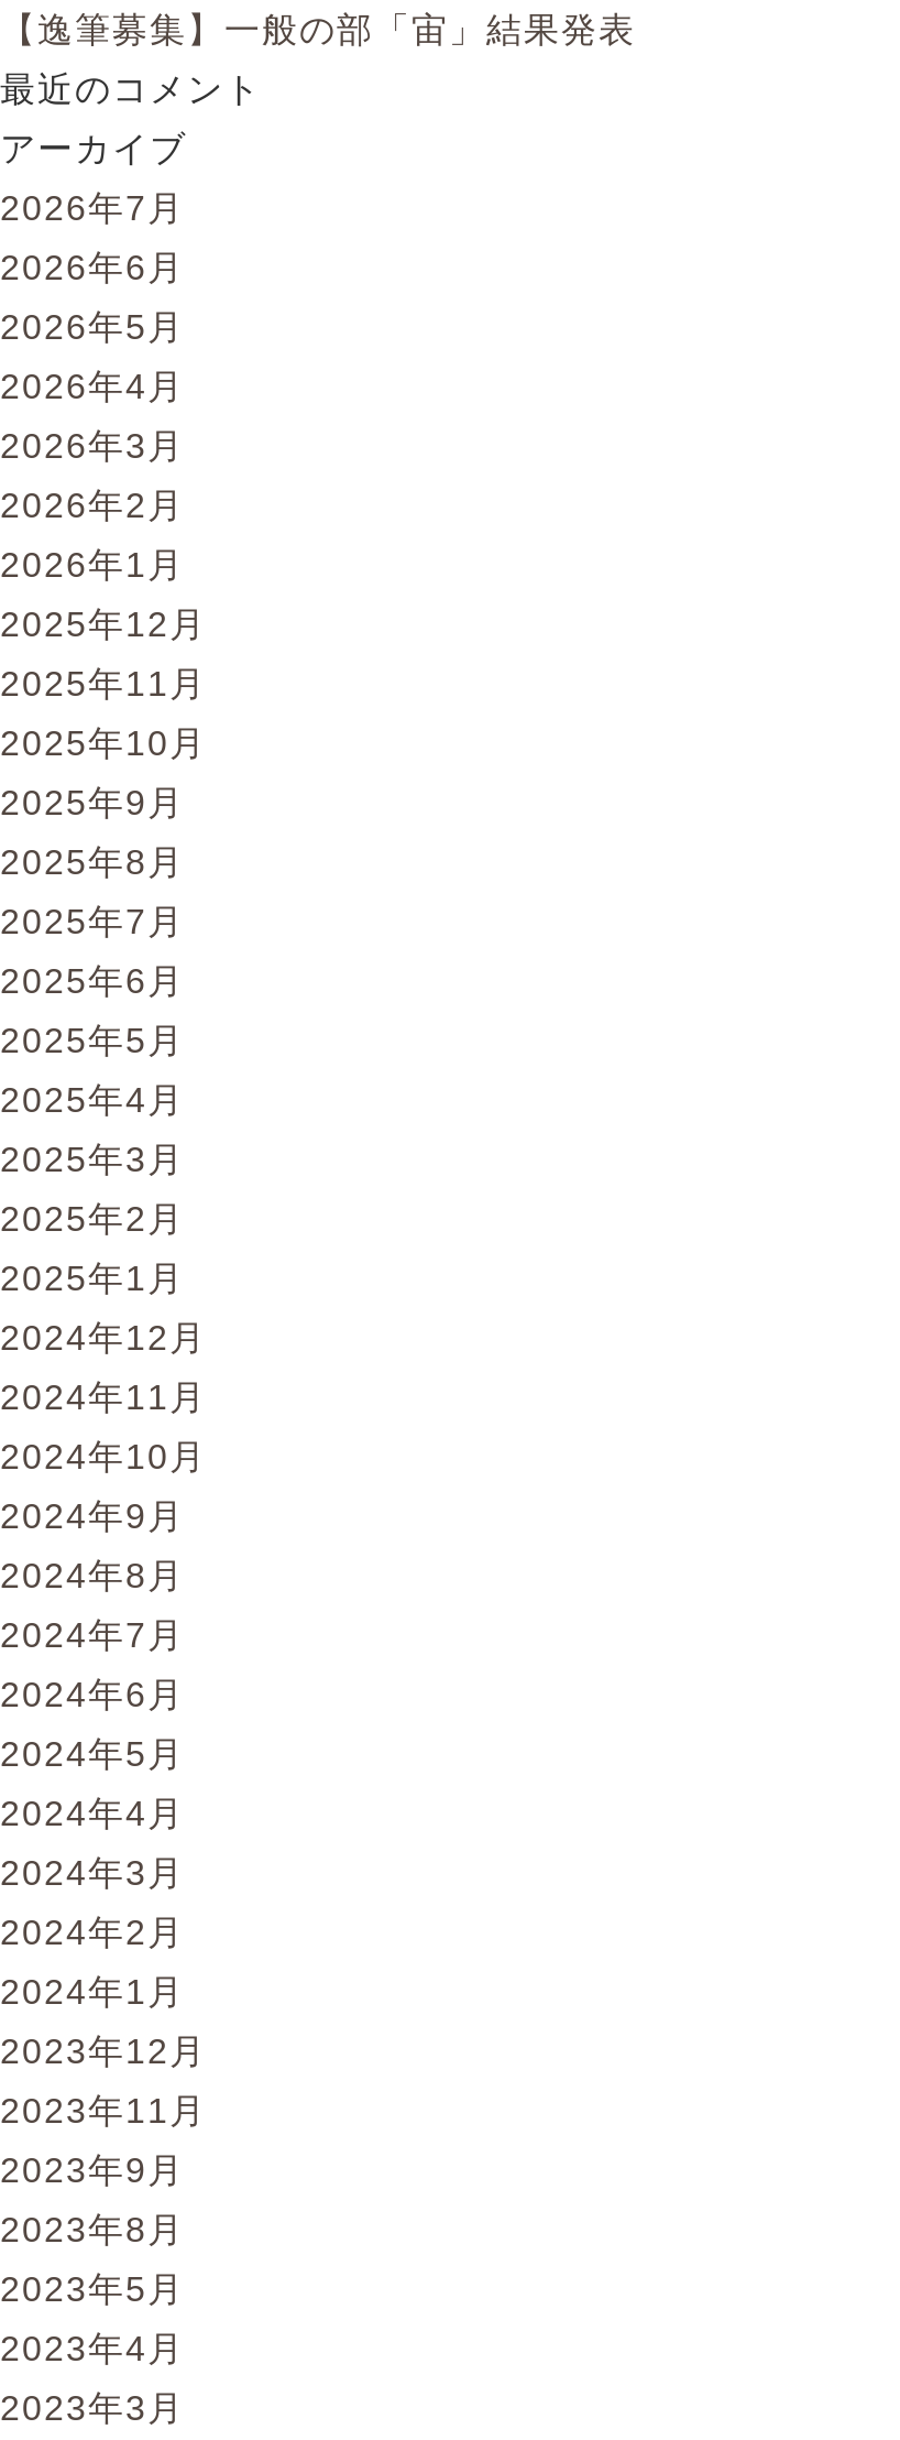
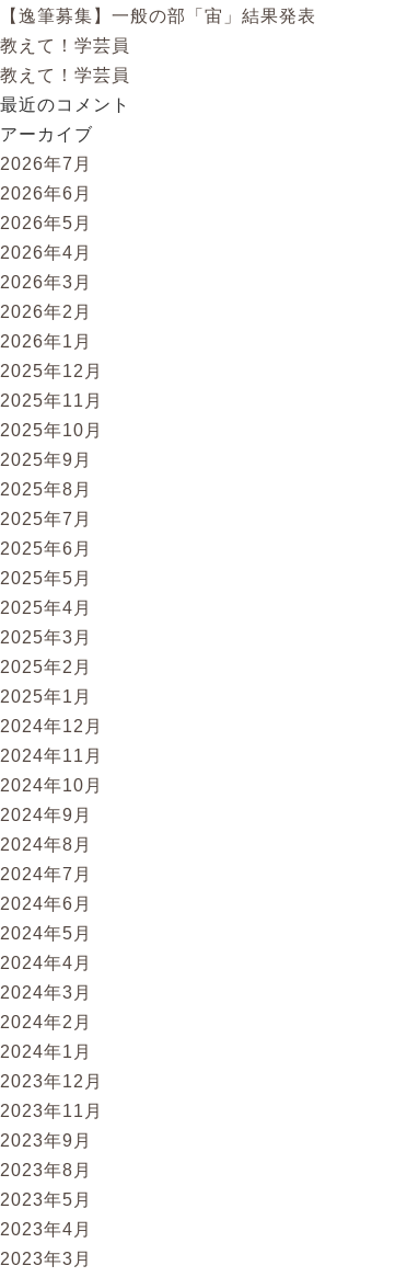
+ 教えて！学芸員
+ 教えて！学芸員
